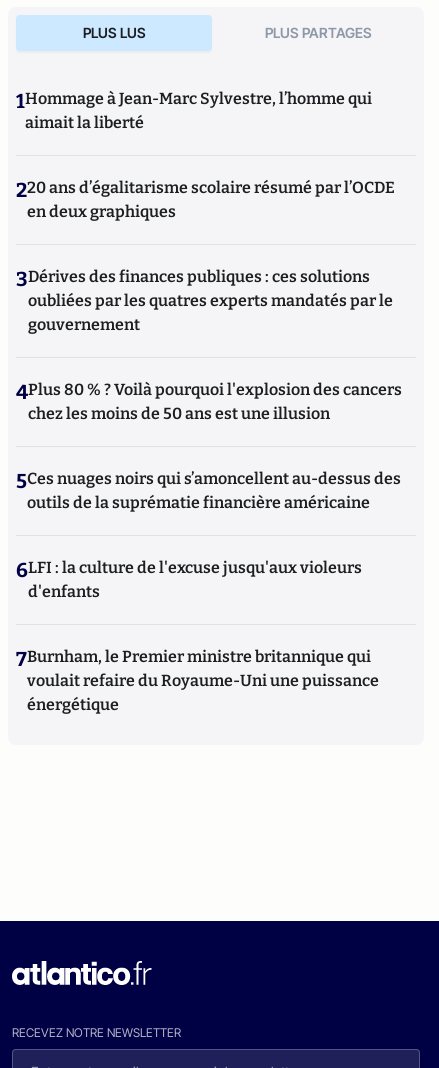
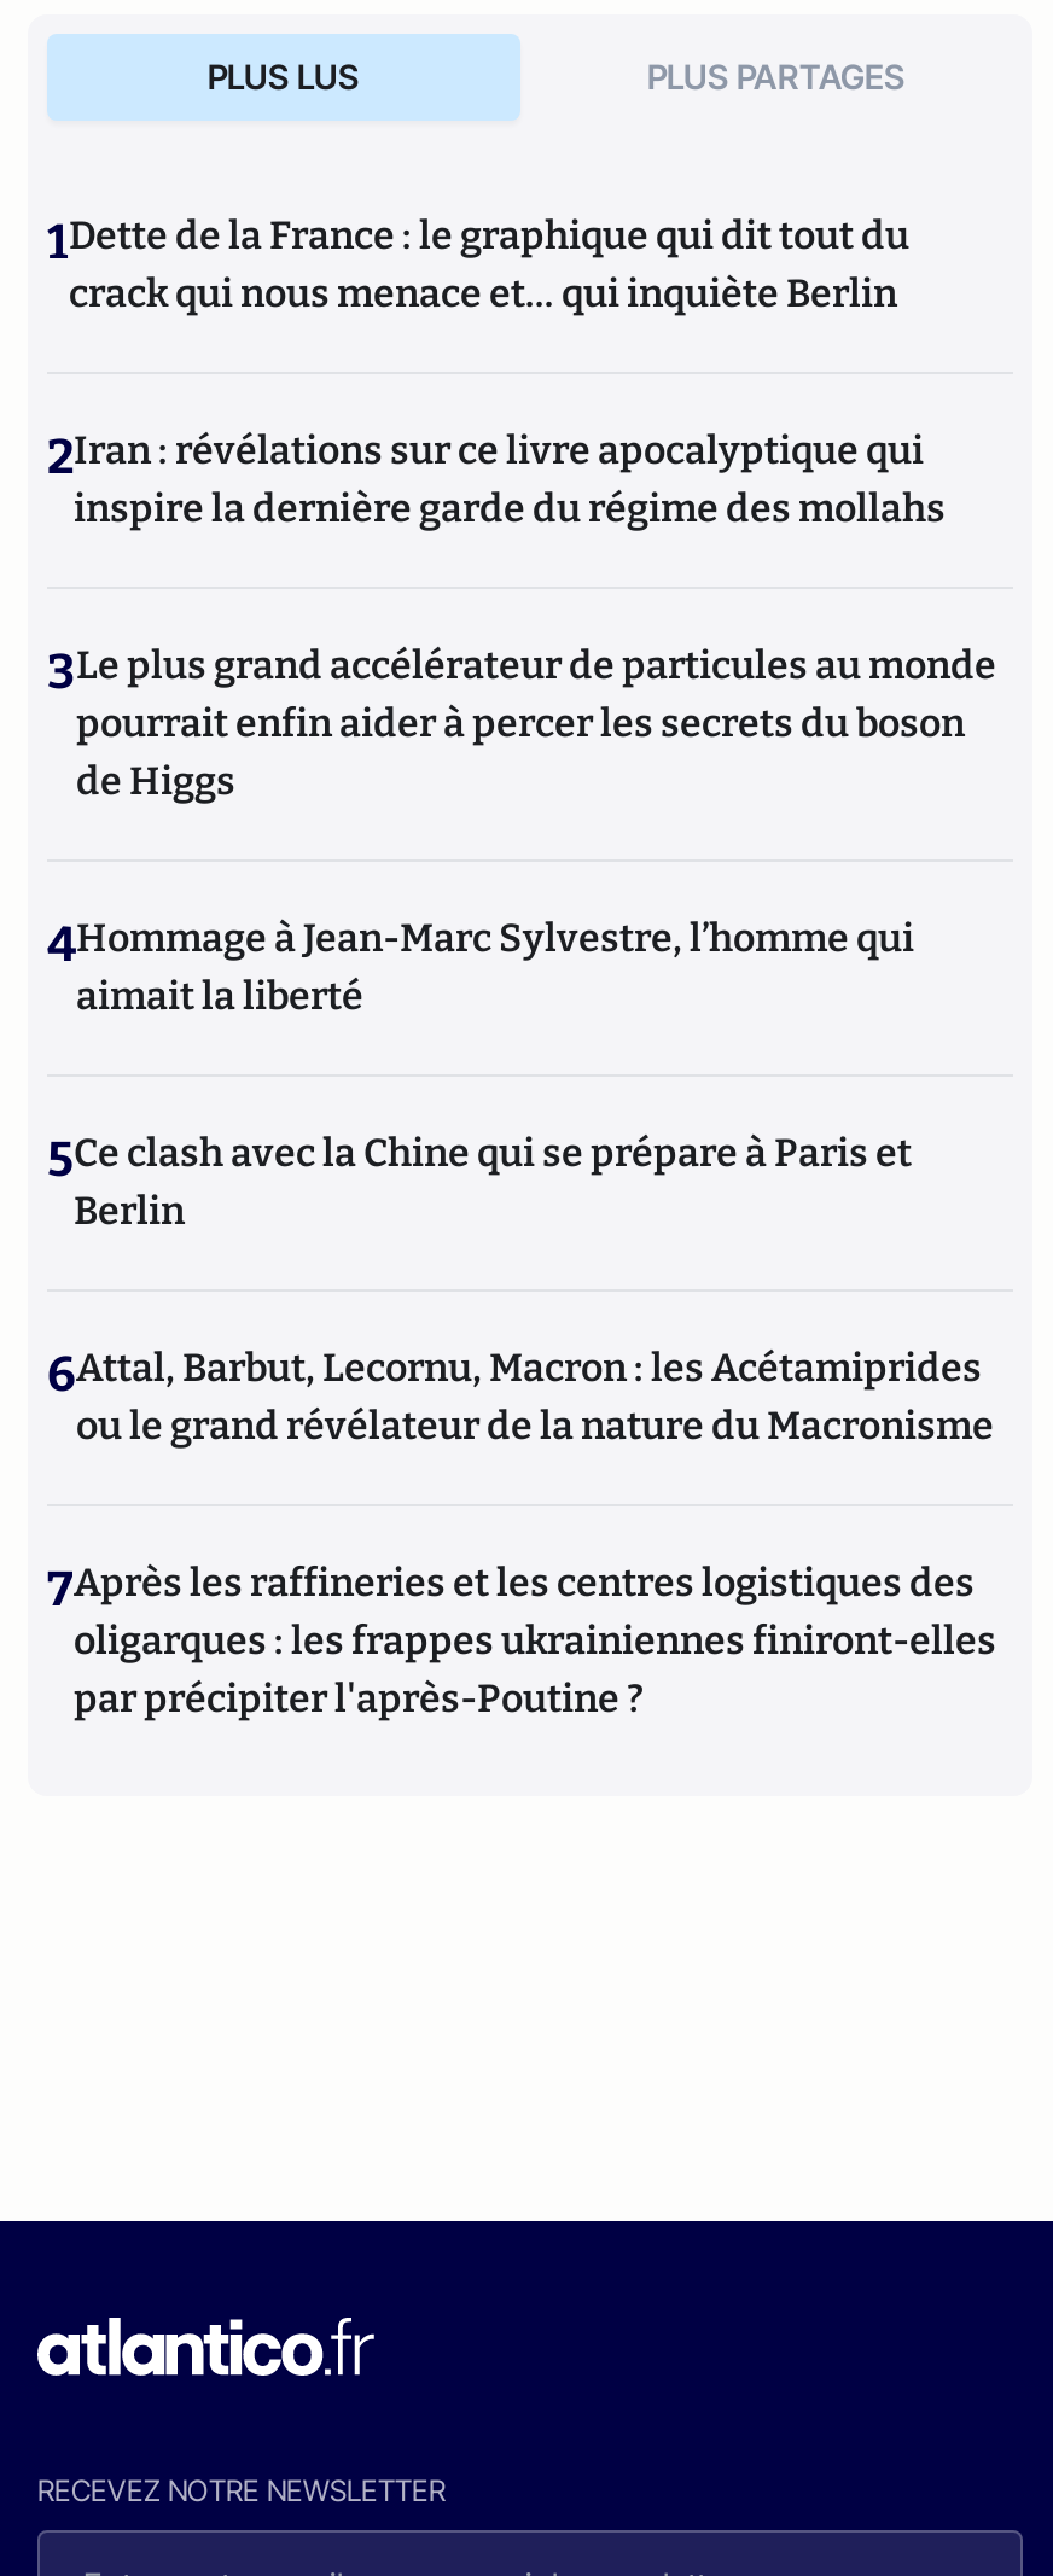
- 1Hommage à Jean-Marc Sylvestre, l’homme qui
+ 1Dette de la France : le graphique qui dit tout du
+ crack qui nous menace et… qui inquiète Berlin
+ 2Iran : révélations sur ce livre apocalyptique qui
+ inspire la dernière garde du régime des mollahs
+ 3Le plus grand accélérateur de particules au monde
+ pourrait enfin aider à percer les secrets du boson
+ de Higgs
+ 4Hommage à Jean-Marc Sylvestre, l’homme qui

moved down: aimait la liberté

- 220 ans d’égalitarisme scolaire résumé par l’OCDE
- en deux graphiques
- 3Dérives des finances publiques : ces solutions
- oubliées par les quatres experts mandatés par le
- gouvernement
- 4Plus 80 % ? Voilà pourquoi l'explosion des cancers
- chez les moins de 50 ans est une illusion
- 5Ces nuages noirs qui s’amoncellent au-dessus des
- outils de la suprématie financière américaine
- 6LFI : la culture de l'excuse jusqu'aux violeurs
- d'enfants
- 7Burnham, le Premier ministre britannique qui
- voulait refaire du Royaume-Uni une puissance
- énergétique
+ 5Ce clash avec la Chine qui se prépare à Paris et
+ Berlin
+ 6Attal, Barbut, Lecornu, Macron : les Acétamiprides
+ ou le grand révélateur de la nature du Macronisme
+ 7Après les raffineries et les centres logistiques des
+ oligarques : les frappes ukrainiennes finiront-elles
+ par précipiter l'après-Poutine ?
